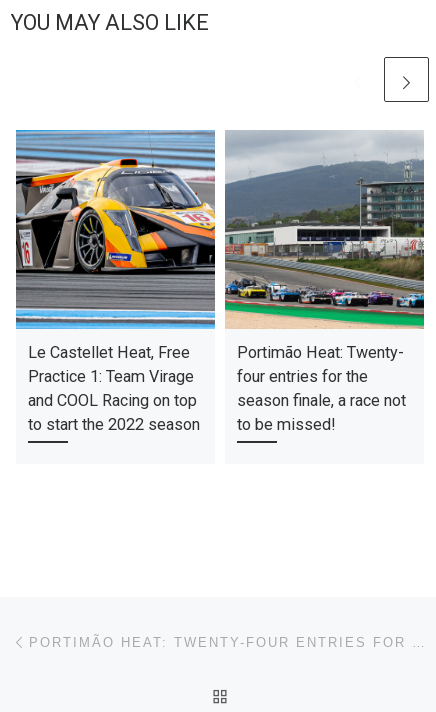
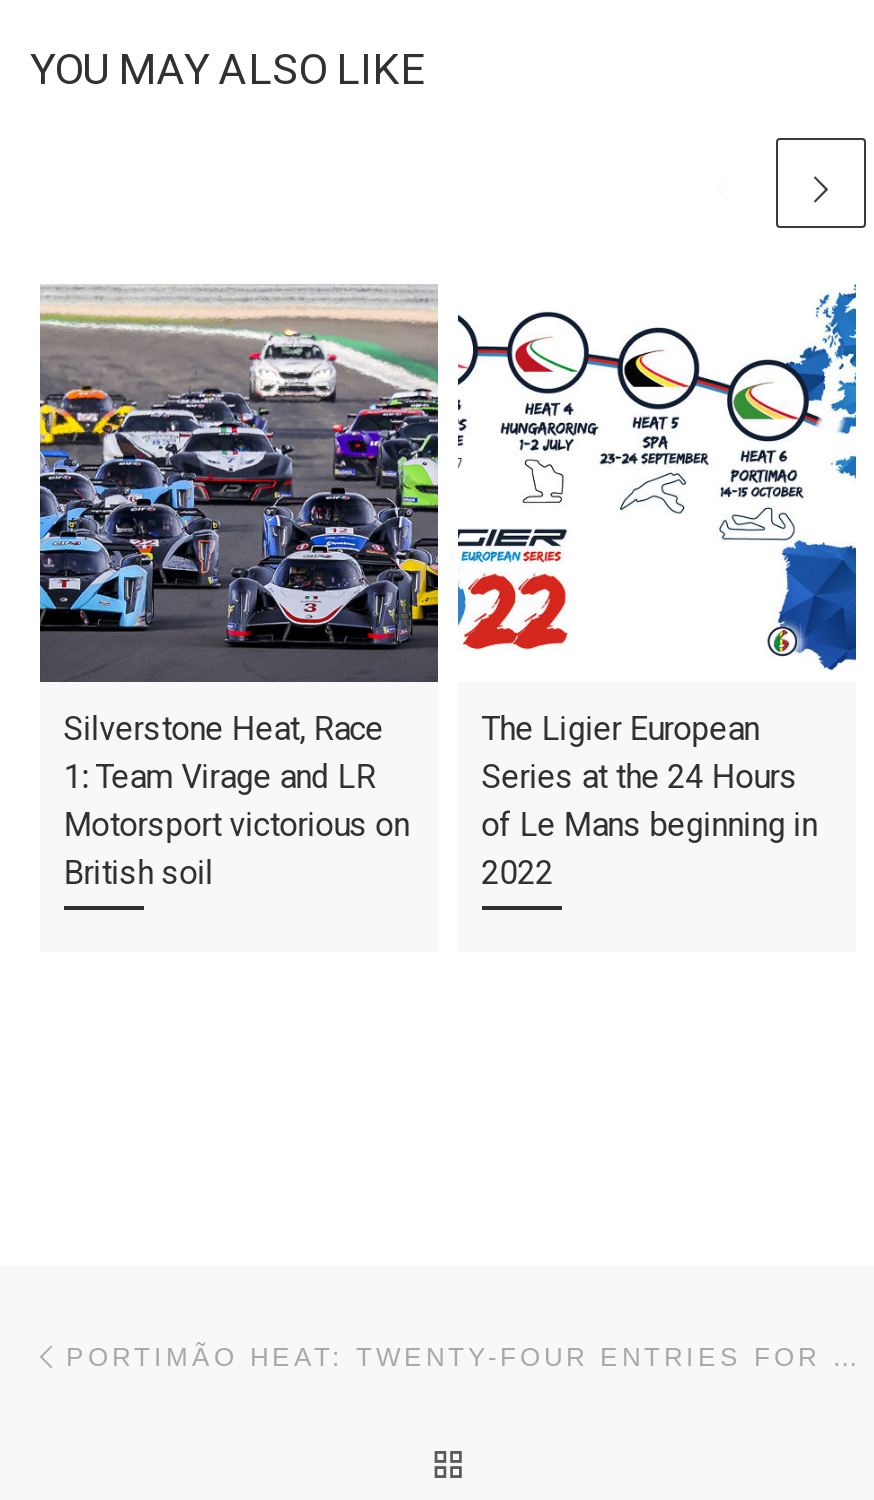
- [image]
- Le Castellet Heat, Free
- Practice 1: Team Virage
- and COOL Racing on top
- to start the 2022 season
+ [image]
+ Silverstone Heat, Race
+ 1: Team Virage and LR
+ Motorsport victorious on
+ British soil

- [image]
- Portimão Heat: Twenty-
- four entries for the
- season finale, a race not
- to be missed!
+ [image]
+ The Ligier European
+ Series at the 24 Hours
+ of Le Mans beginning in
+ 2022
